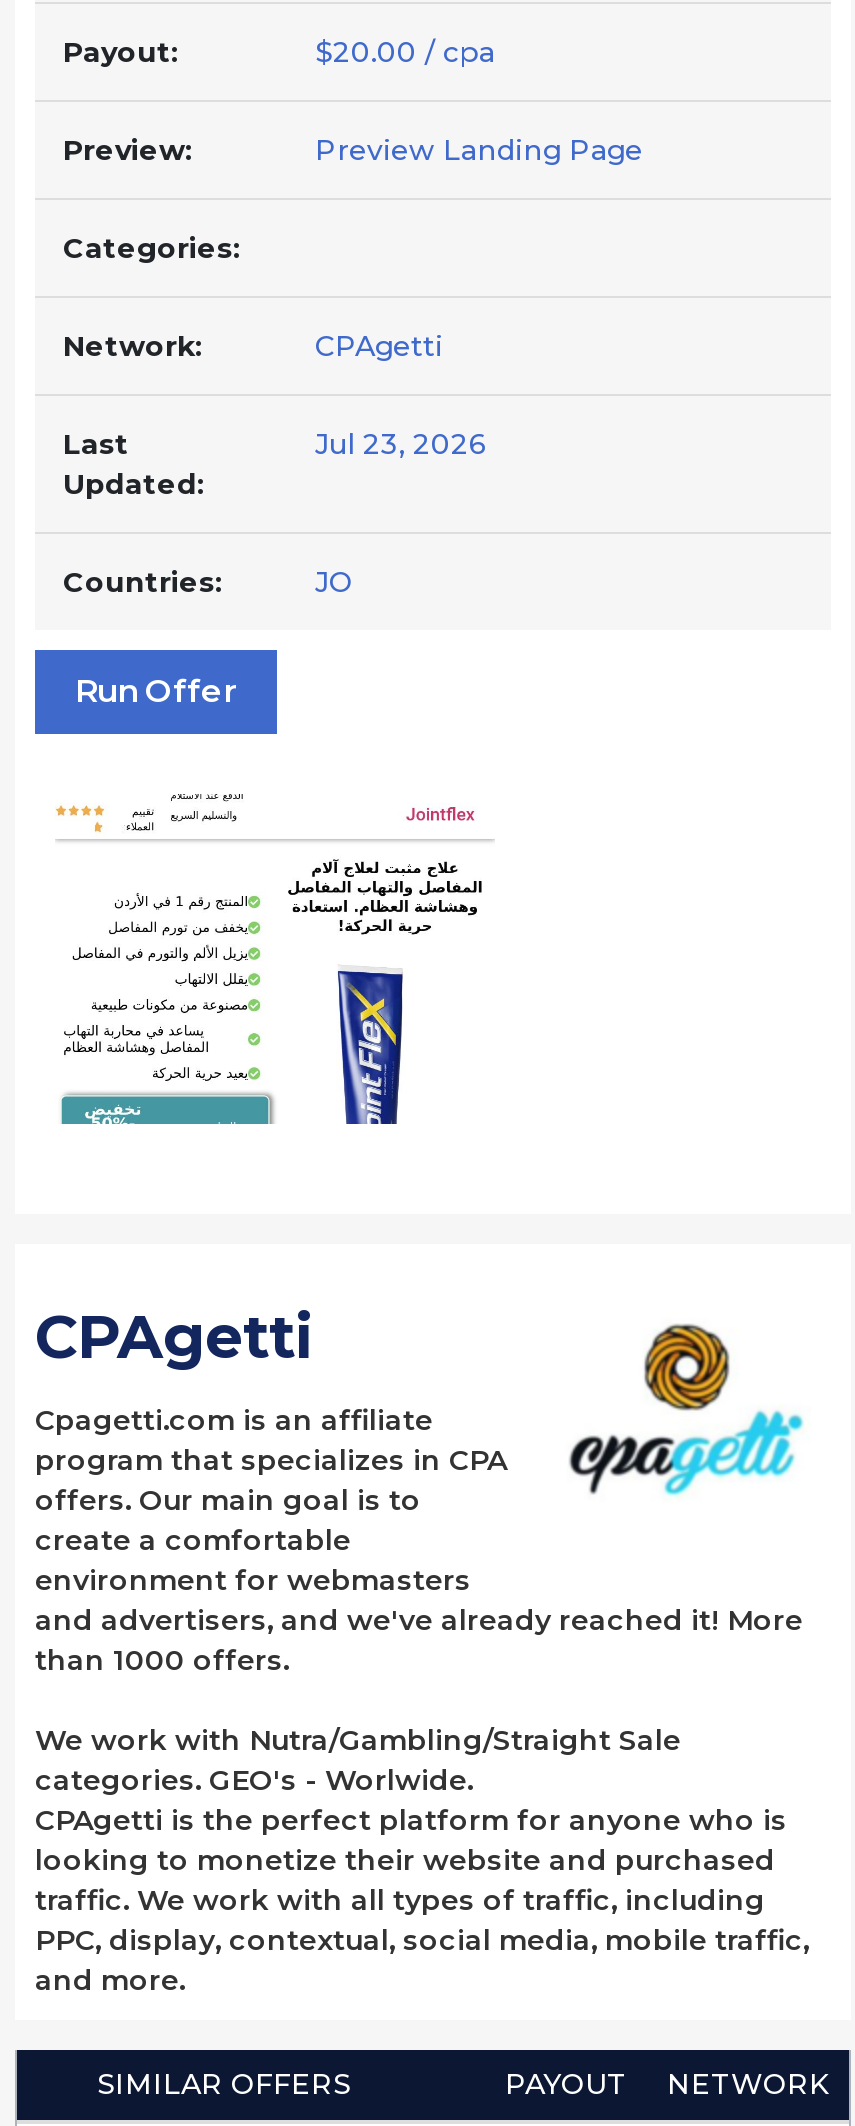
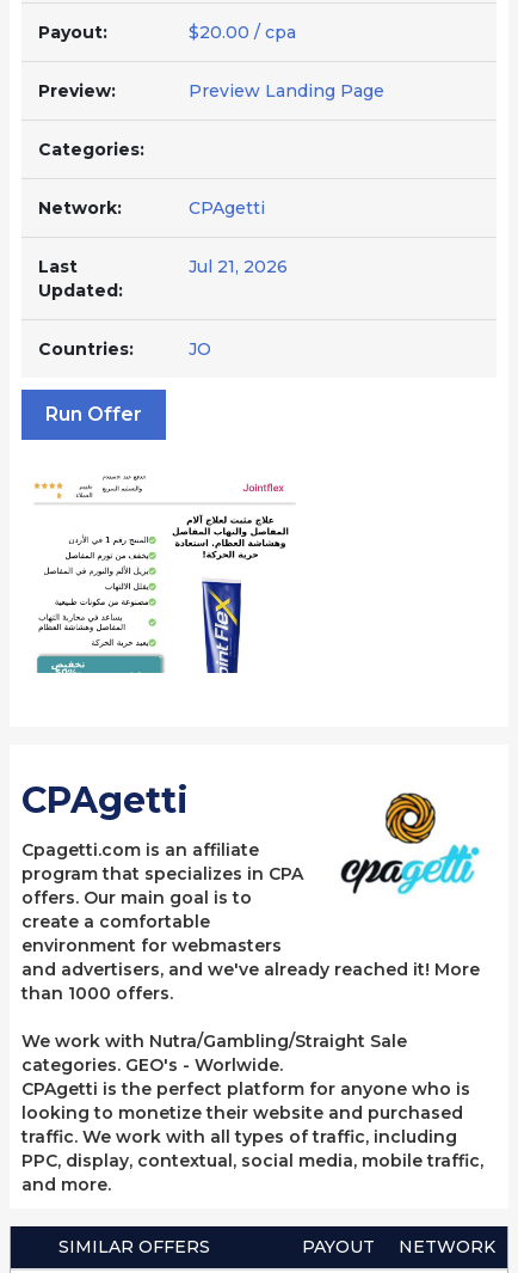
- Jul 23, 2026
+ Jul 21, 2026
